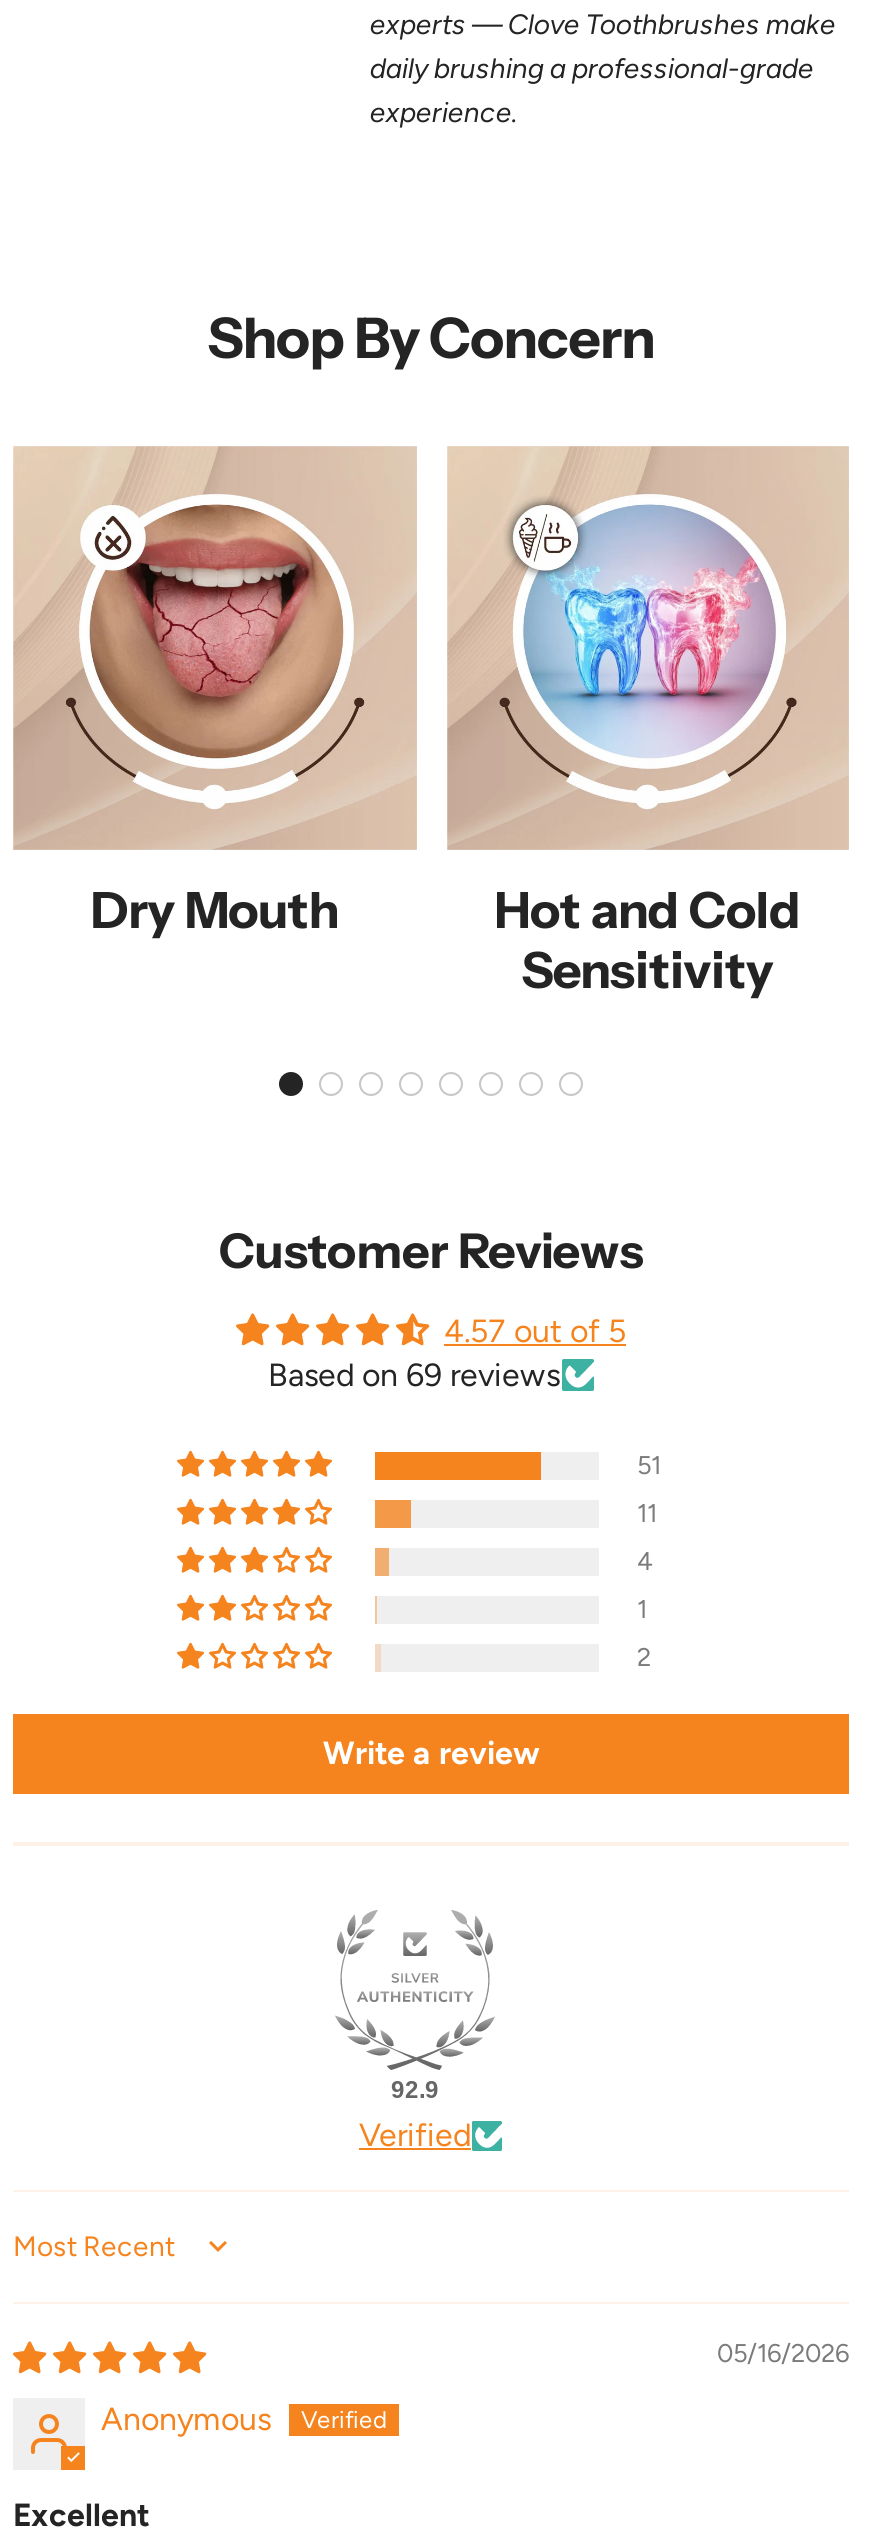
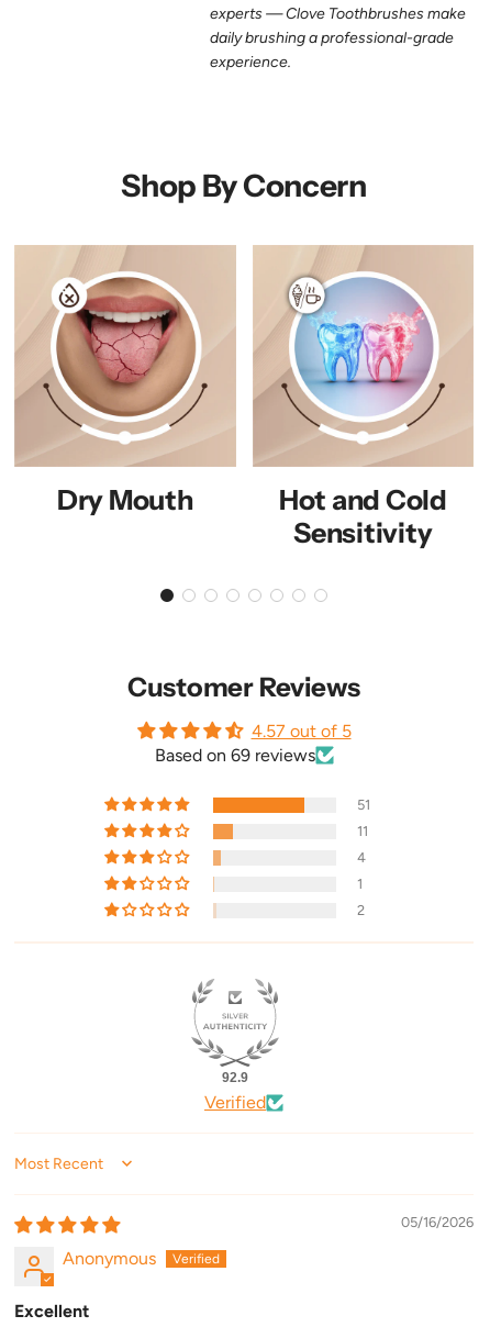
- Write a review
